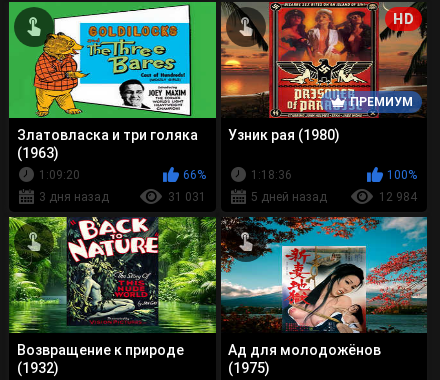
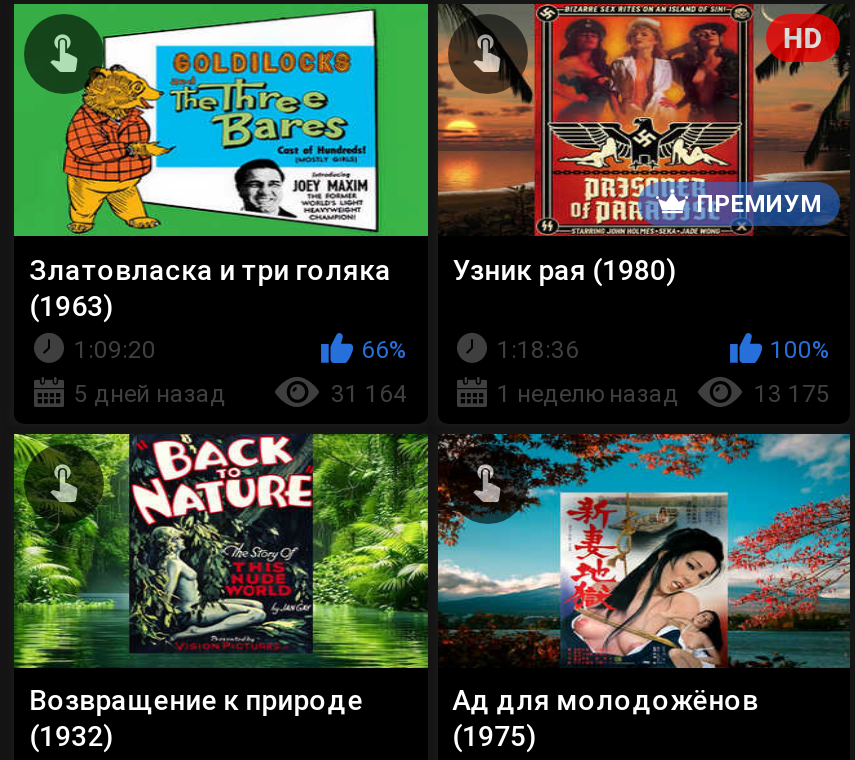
- 3 дня назад
+ 5 дней назад

- 31 031
+ 31 164

- 5 дней назад
+ 1 неделю назад

- 12 984
+ 13 175
